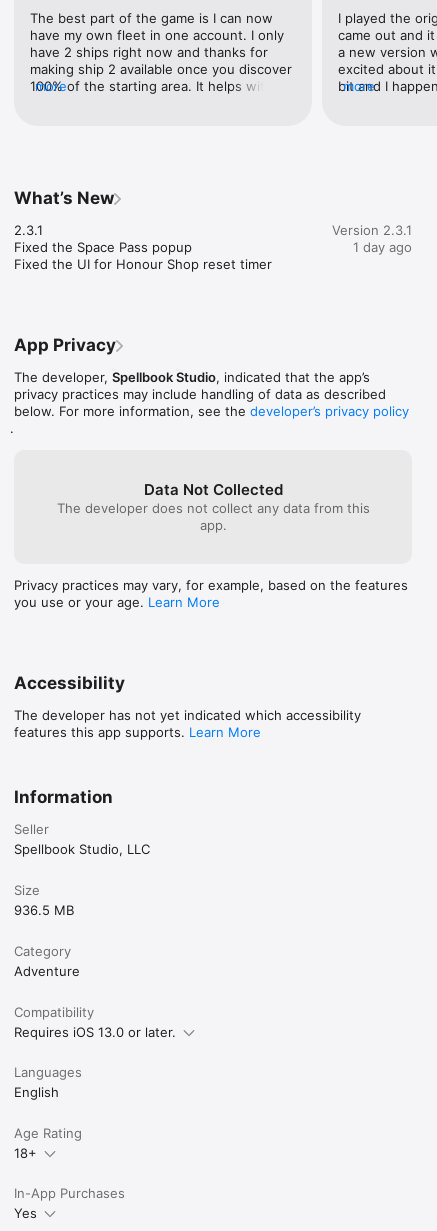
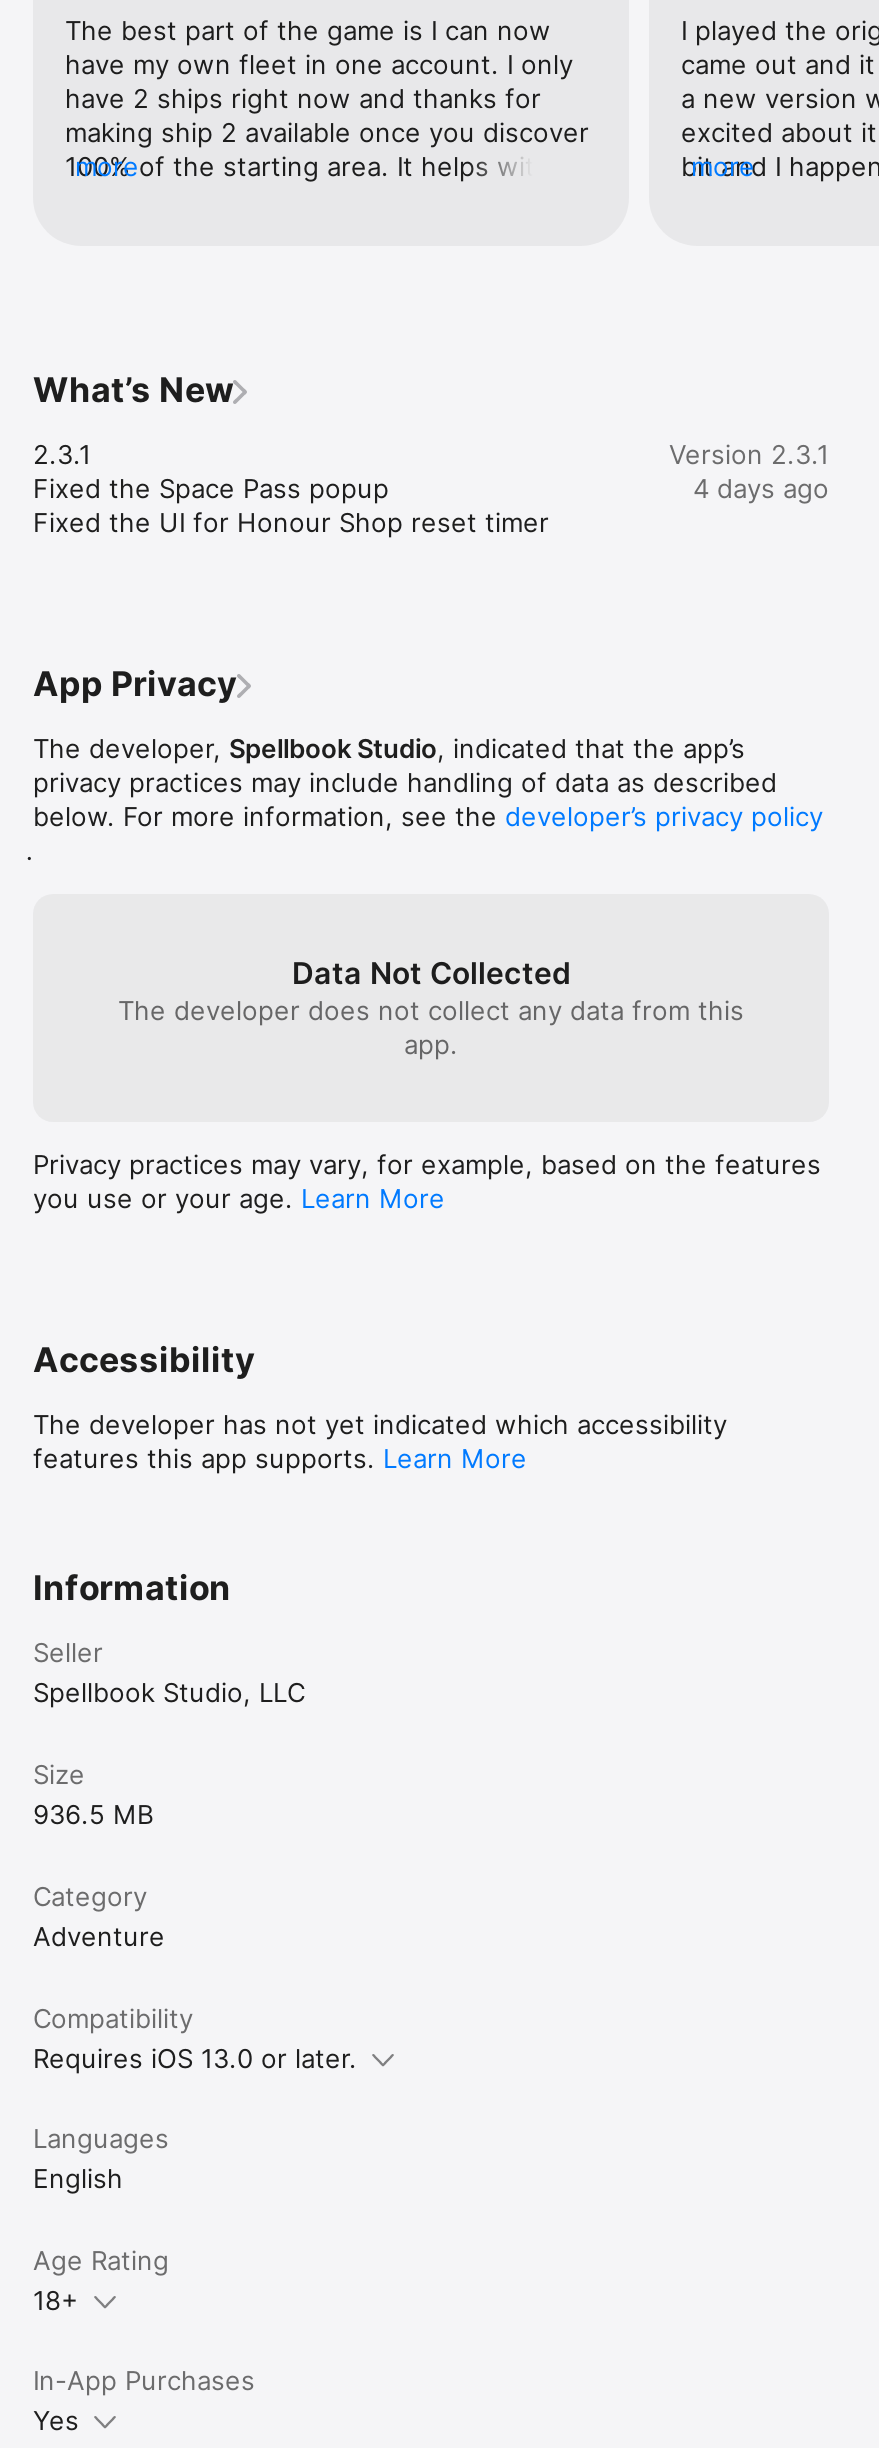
- 1 day ago
+ 4 days ago
